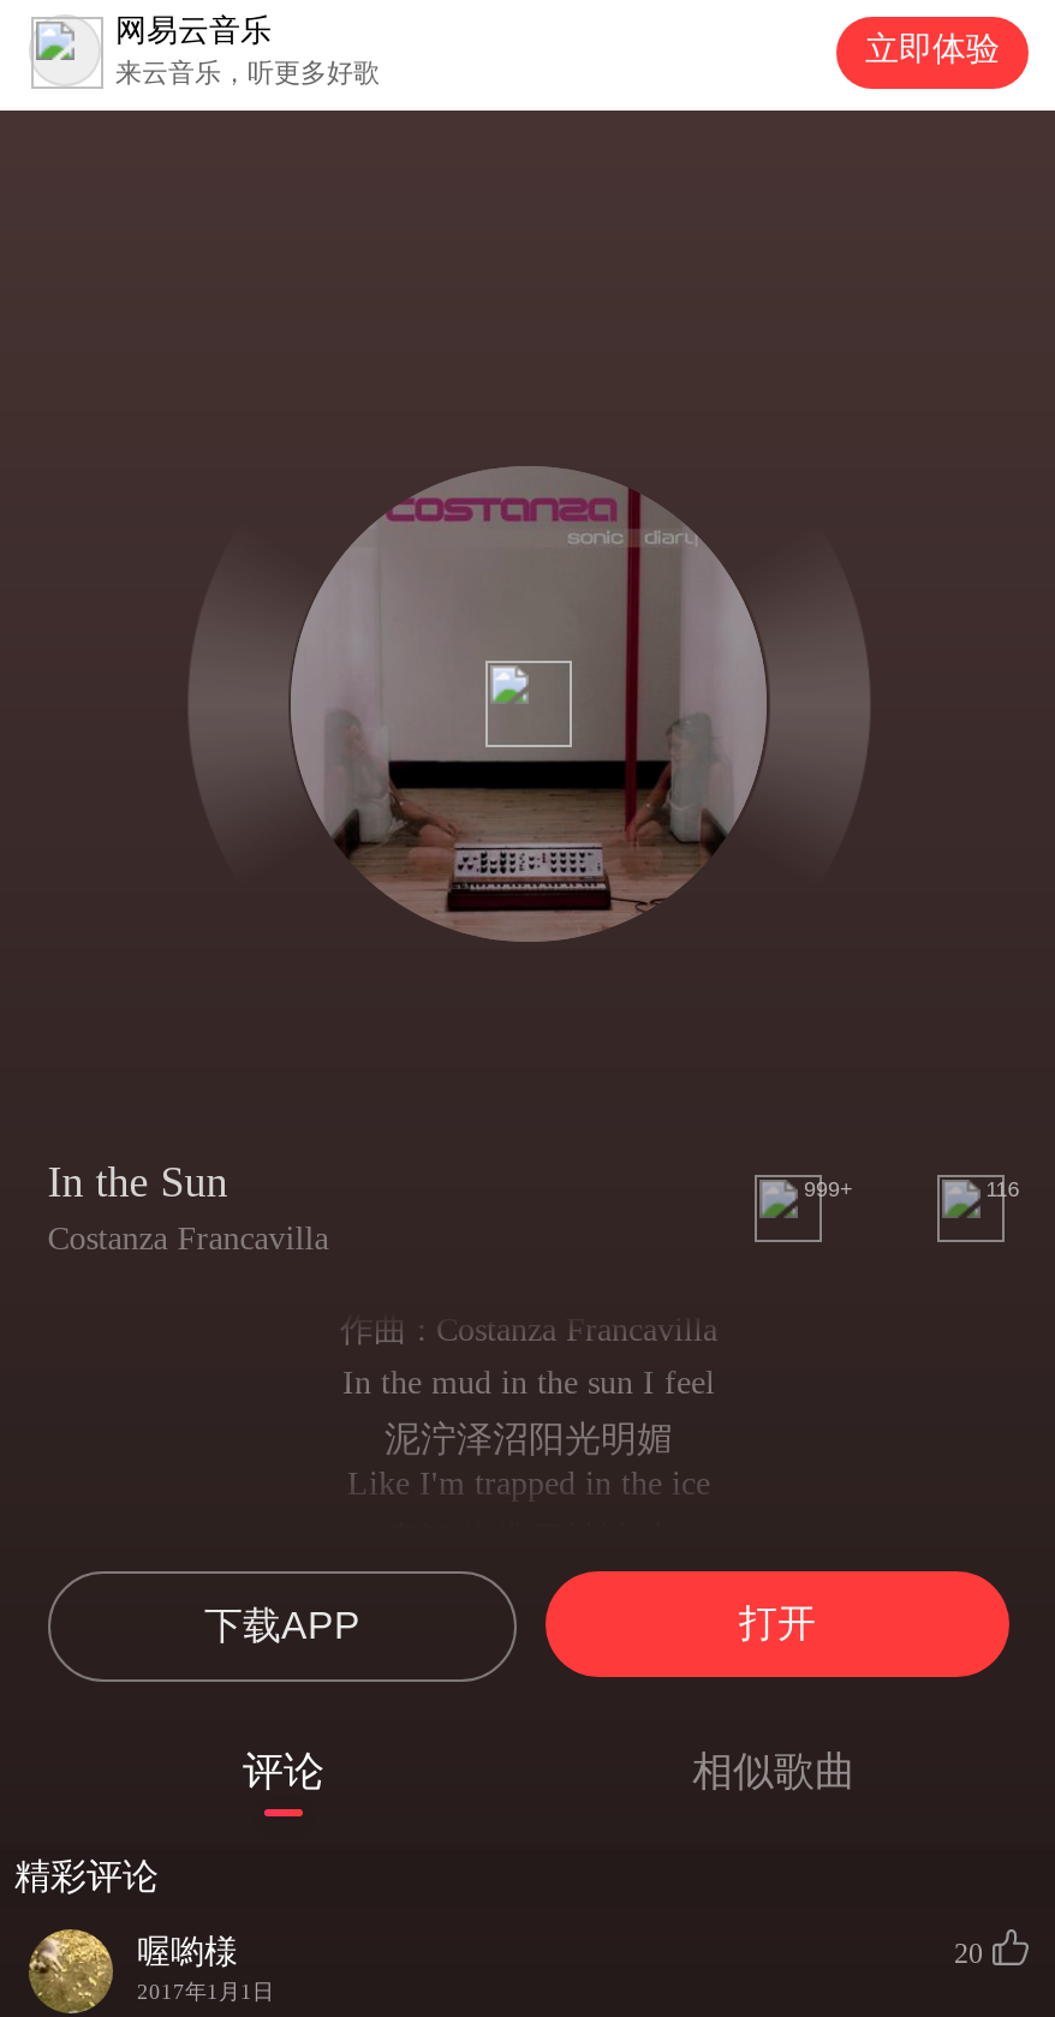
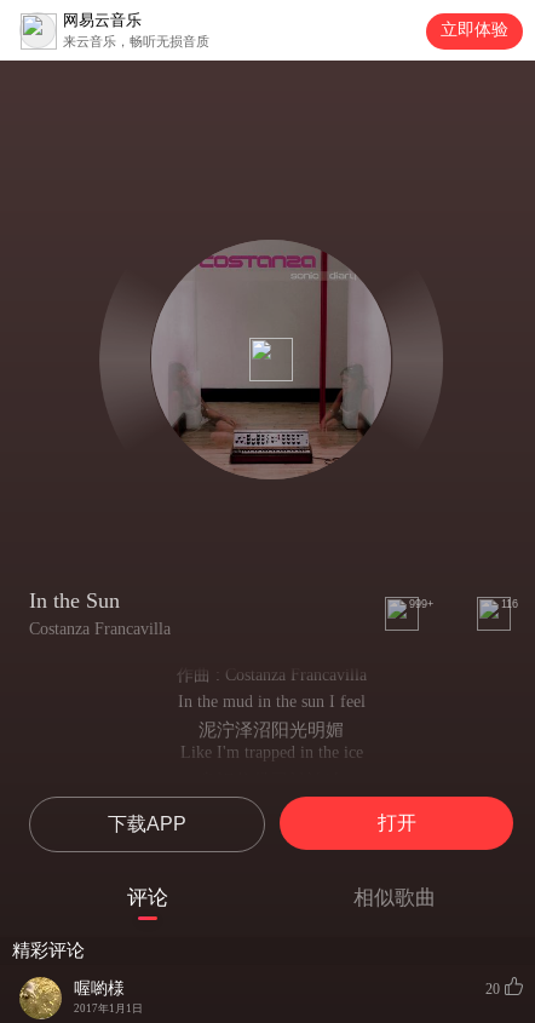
- 来云音乐，听更多好歌
+ 来云音乐，畅听无损音质
